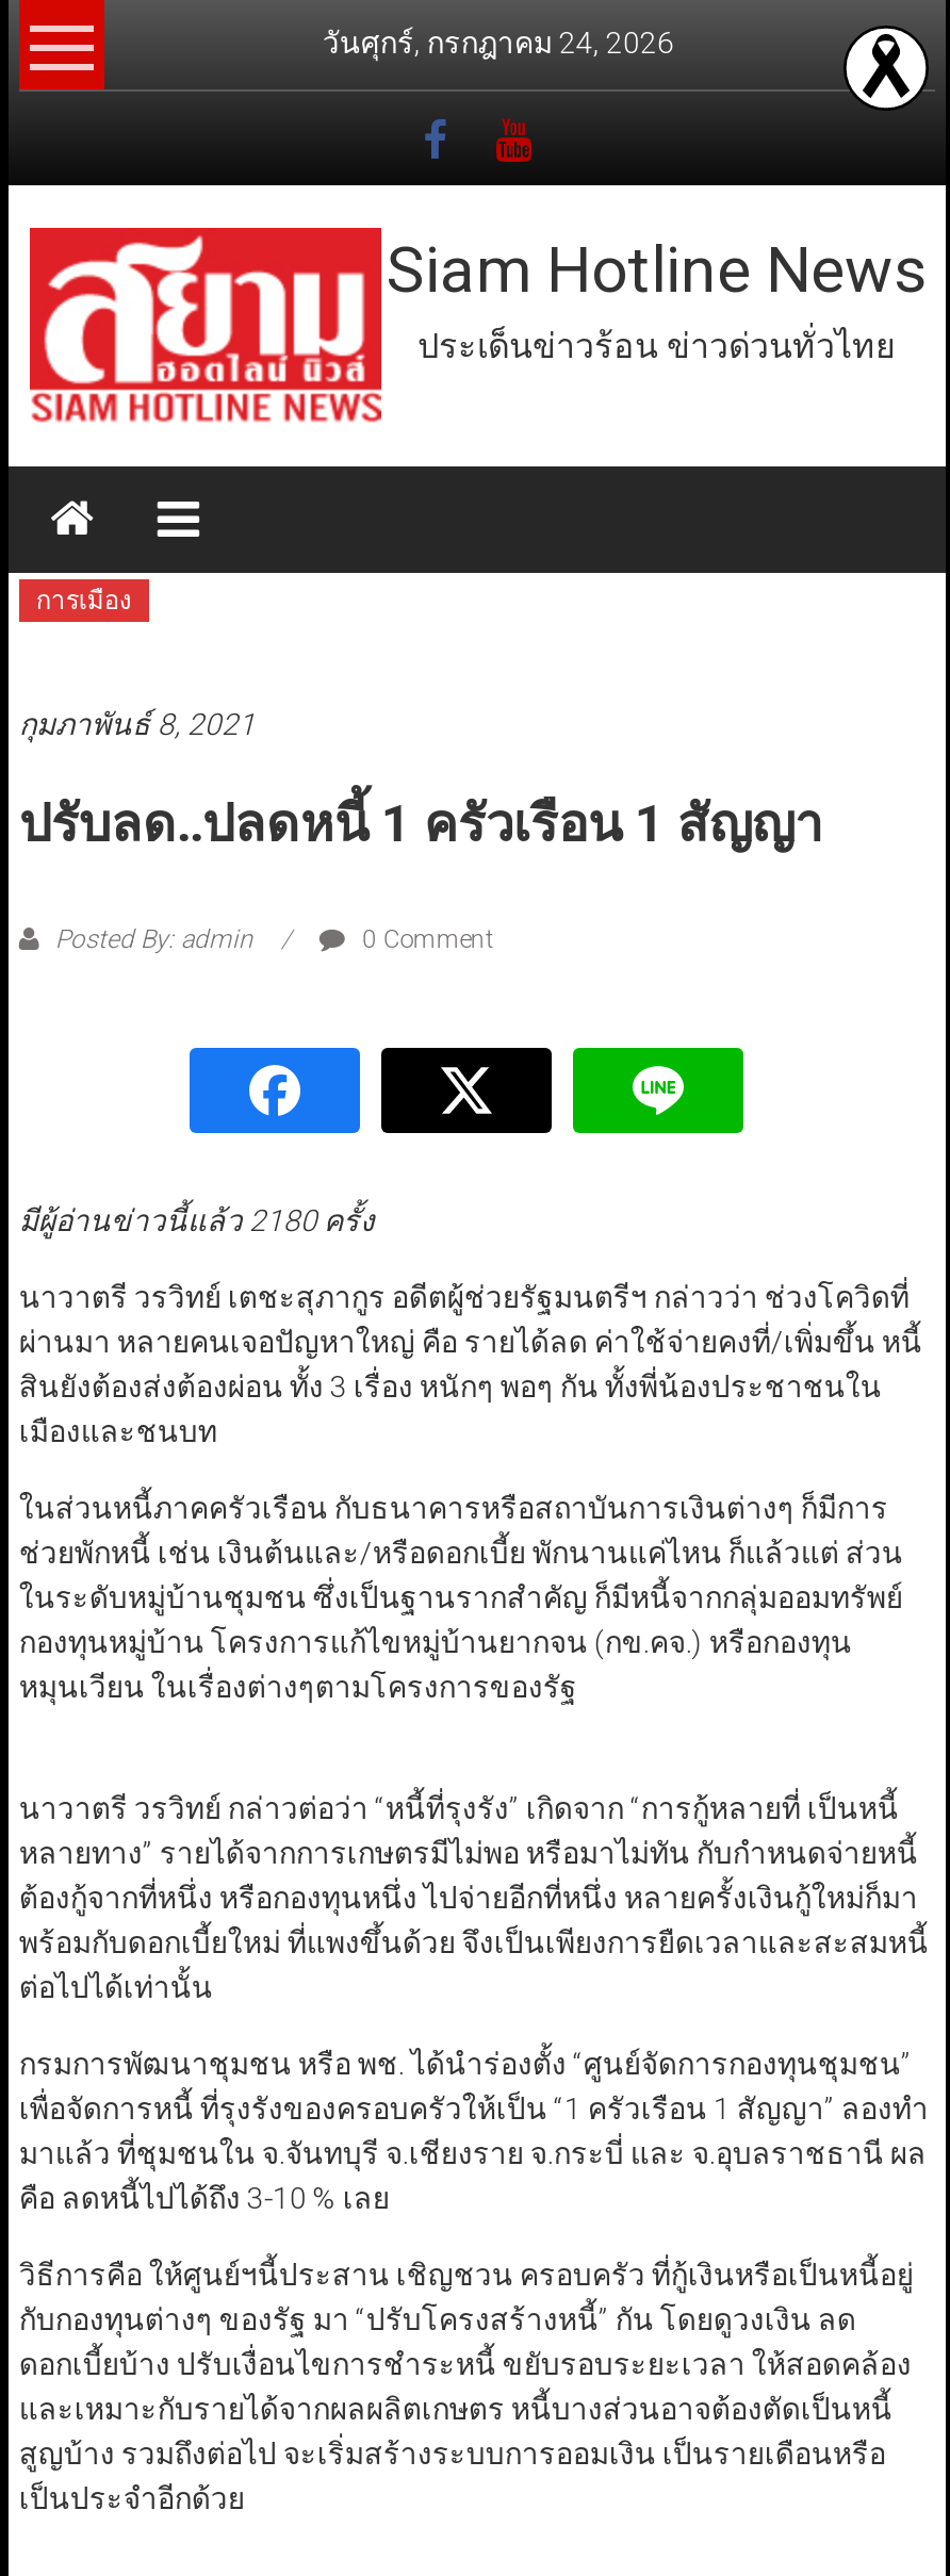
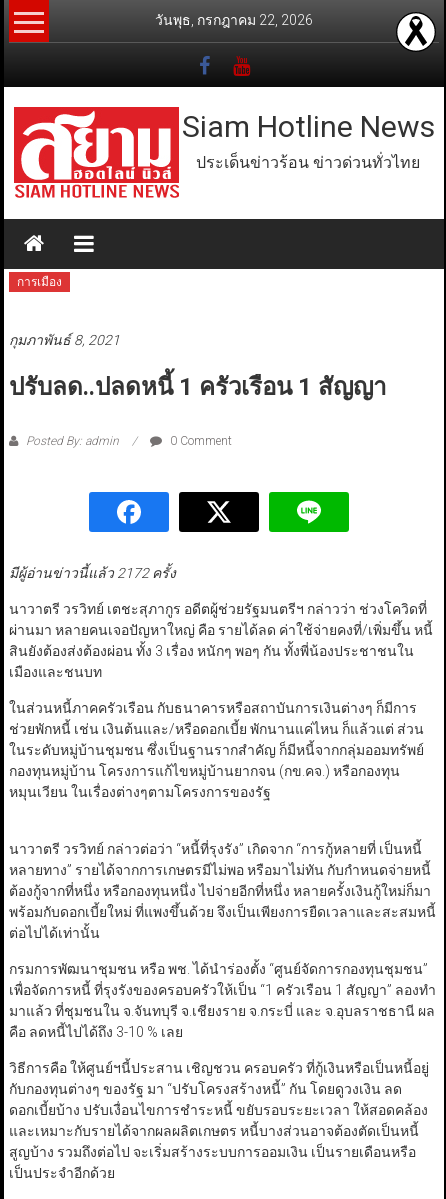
- วันศุกร์, กรกฎาคม 24, 2026
+ วันพุธ, กรกฎาคม 22, 2026

- มีผู้อ่านข่าวนี้แล้ว 2180 ครั้ง
+ มีผู้อ่านข่าวนี้แล้ว 2172 ครั้ง
